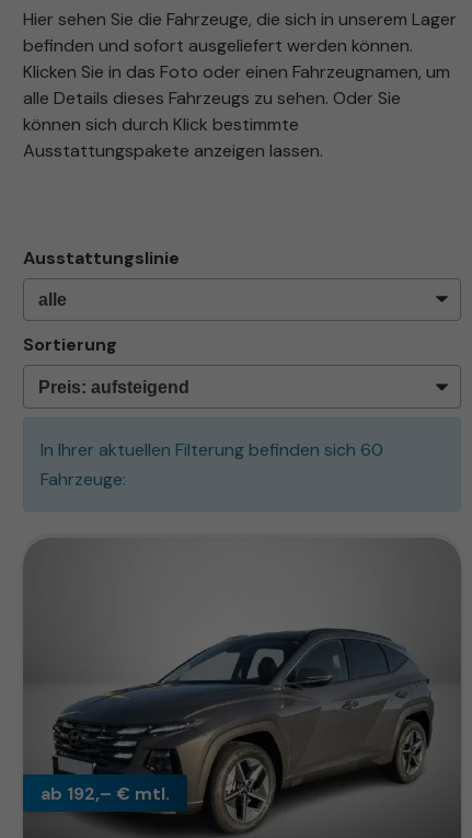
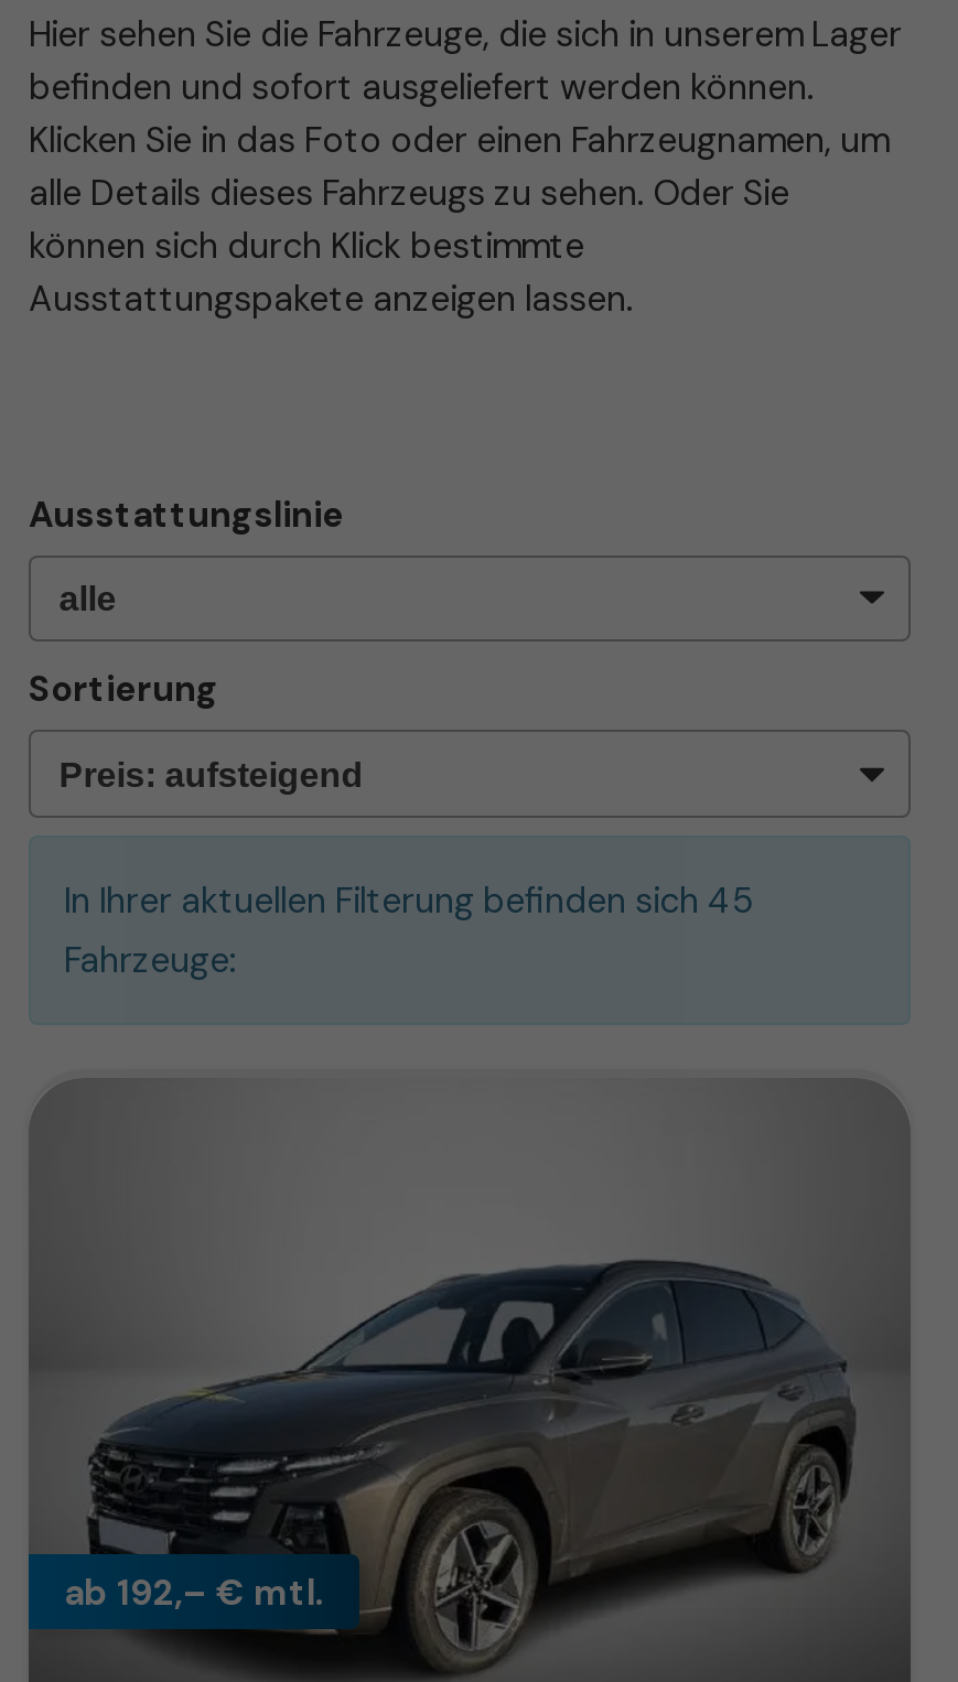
- In Ihrer aktuellen Filterung befinden sich 60
+ In Ihrer aktuellen Filterung befinden sich 45
